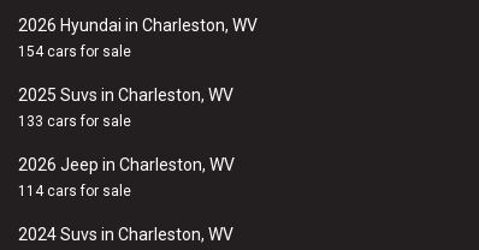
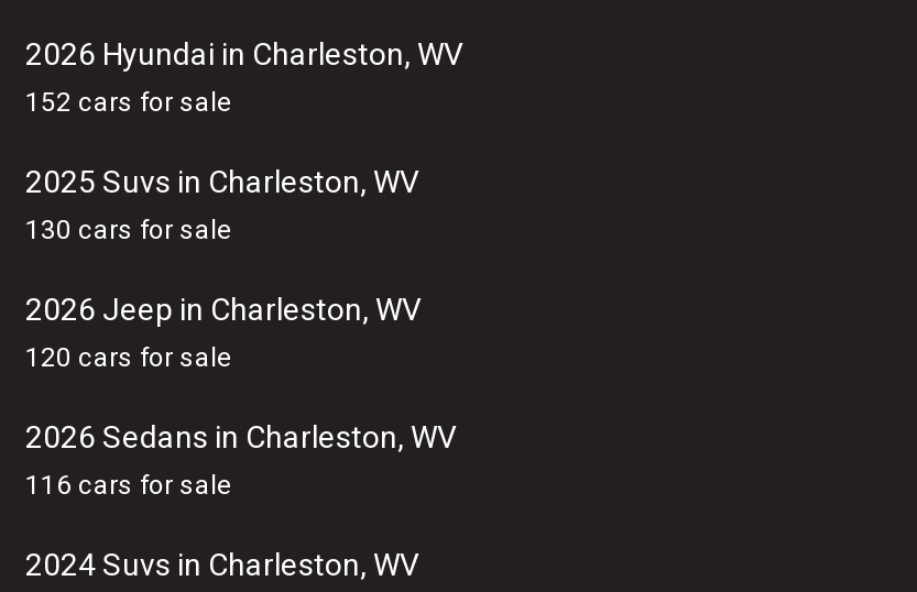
- 154 cars for sale
+ 152 cars for sale

- 133 cars for sale
+ 130 cars for sale

- 114 cars for sale
+ 120 cars for sale
+ 2026 Sedans in Charleston, WV
+ 116 cars for sale
